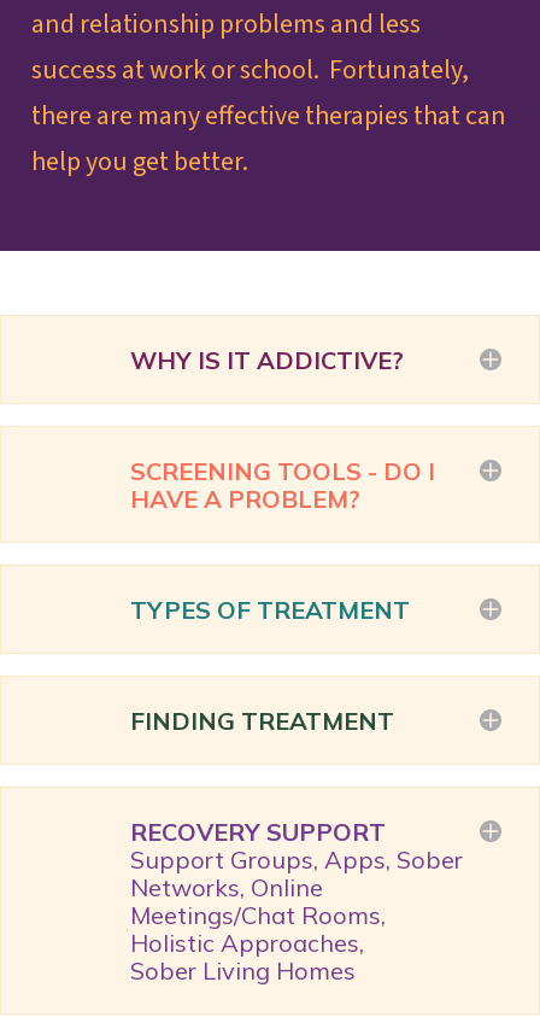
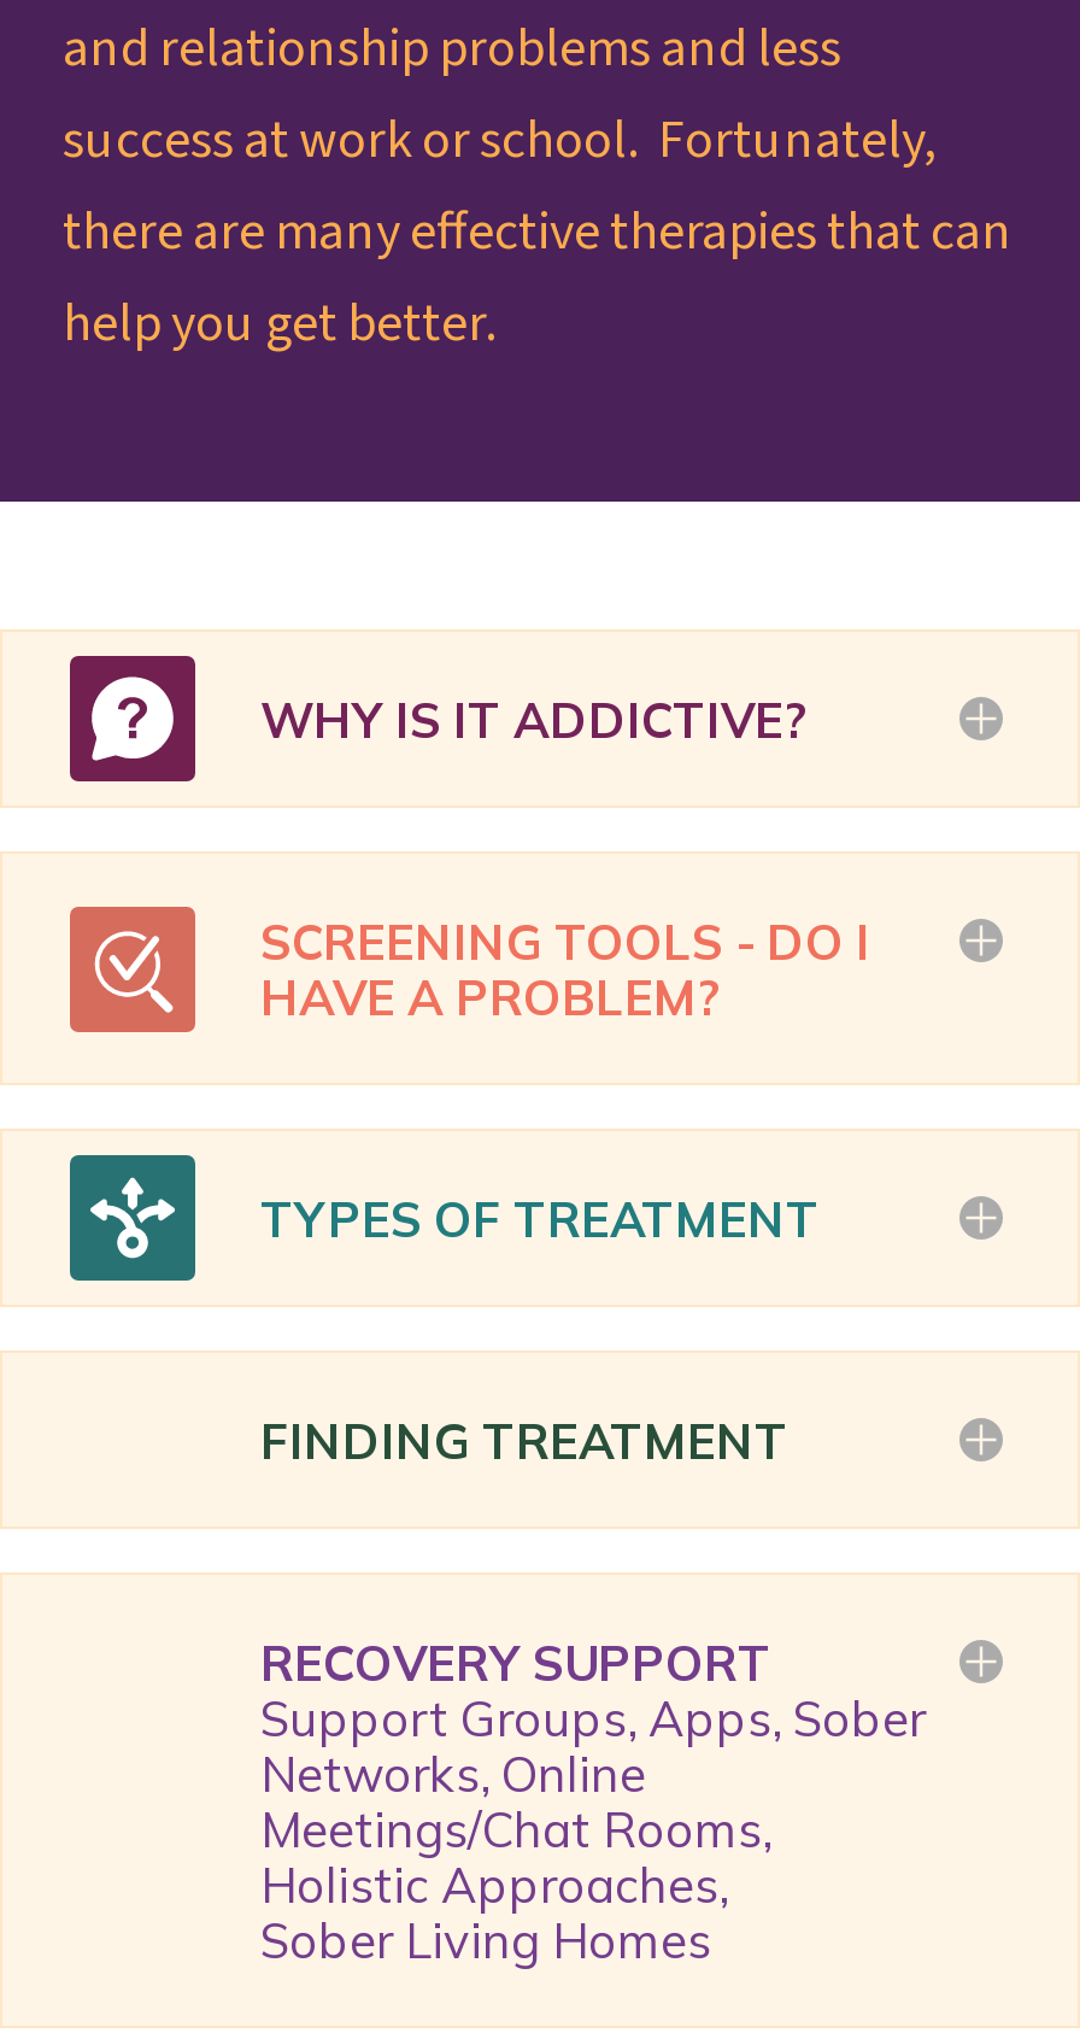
+ [image]

+ [image]

+ [image]
